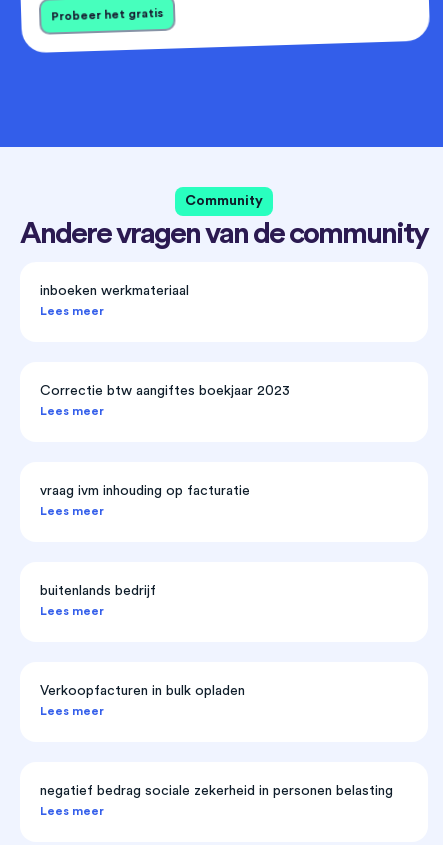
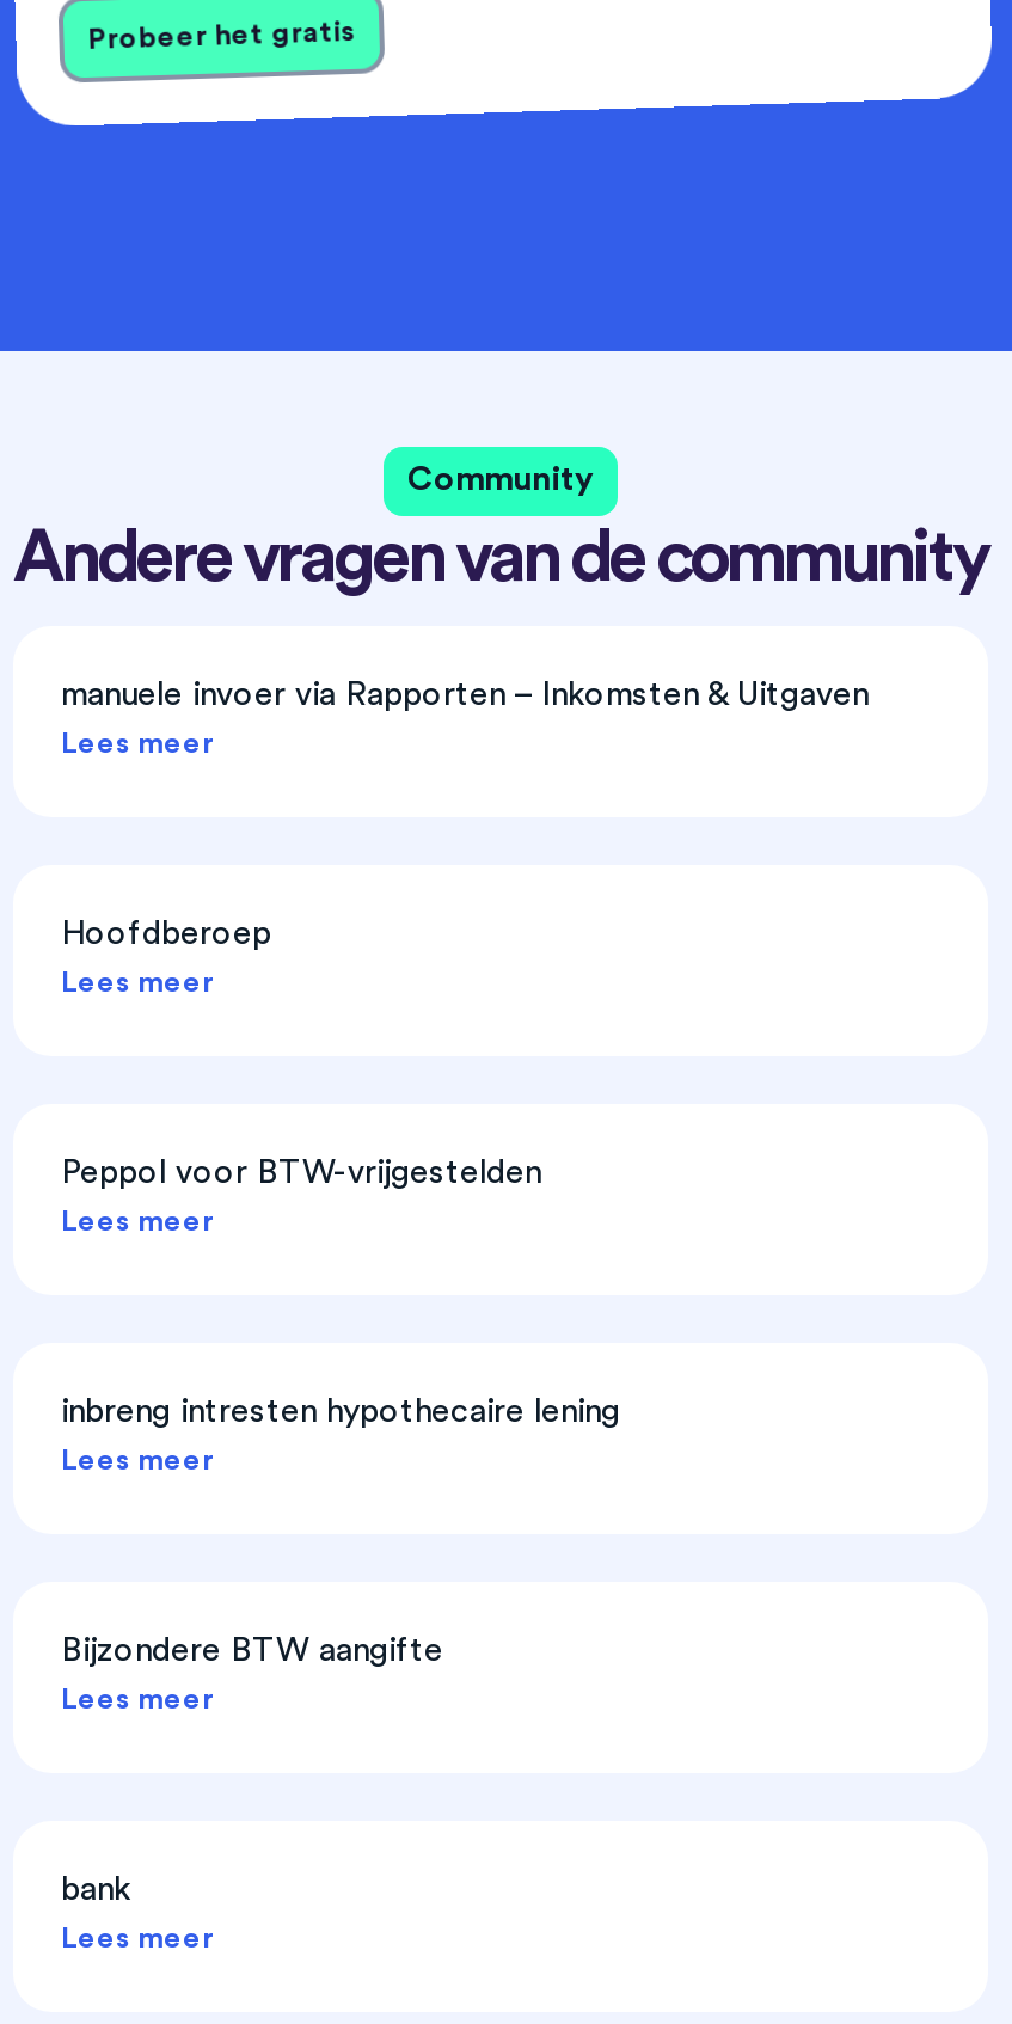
- inboeken werkmateriaal
+ manuele invoer via Rapporten – Inkomsten & Uitgaven

- Correctie btw aangiftes boekjaar 2023
+ Hoofdberoep

- vraag ivm inhouding op facturatie
+ Peppol voor BTW-vrijgestelden

- buitenlands bedrijf
+ inbreng intresten hypothecaire lening

- Verkoopfacturen in bulk opladen
+ Bijzondere BTW aangifte

- negatief bedrag sociale zekerheid in personen belasting
+ bank
